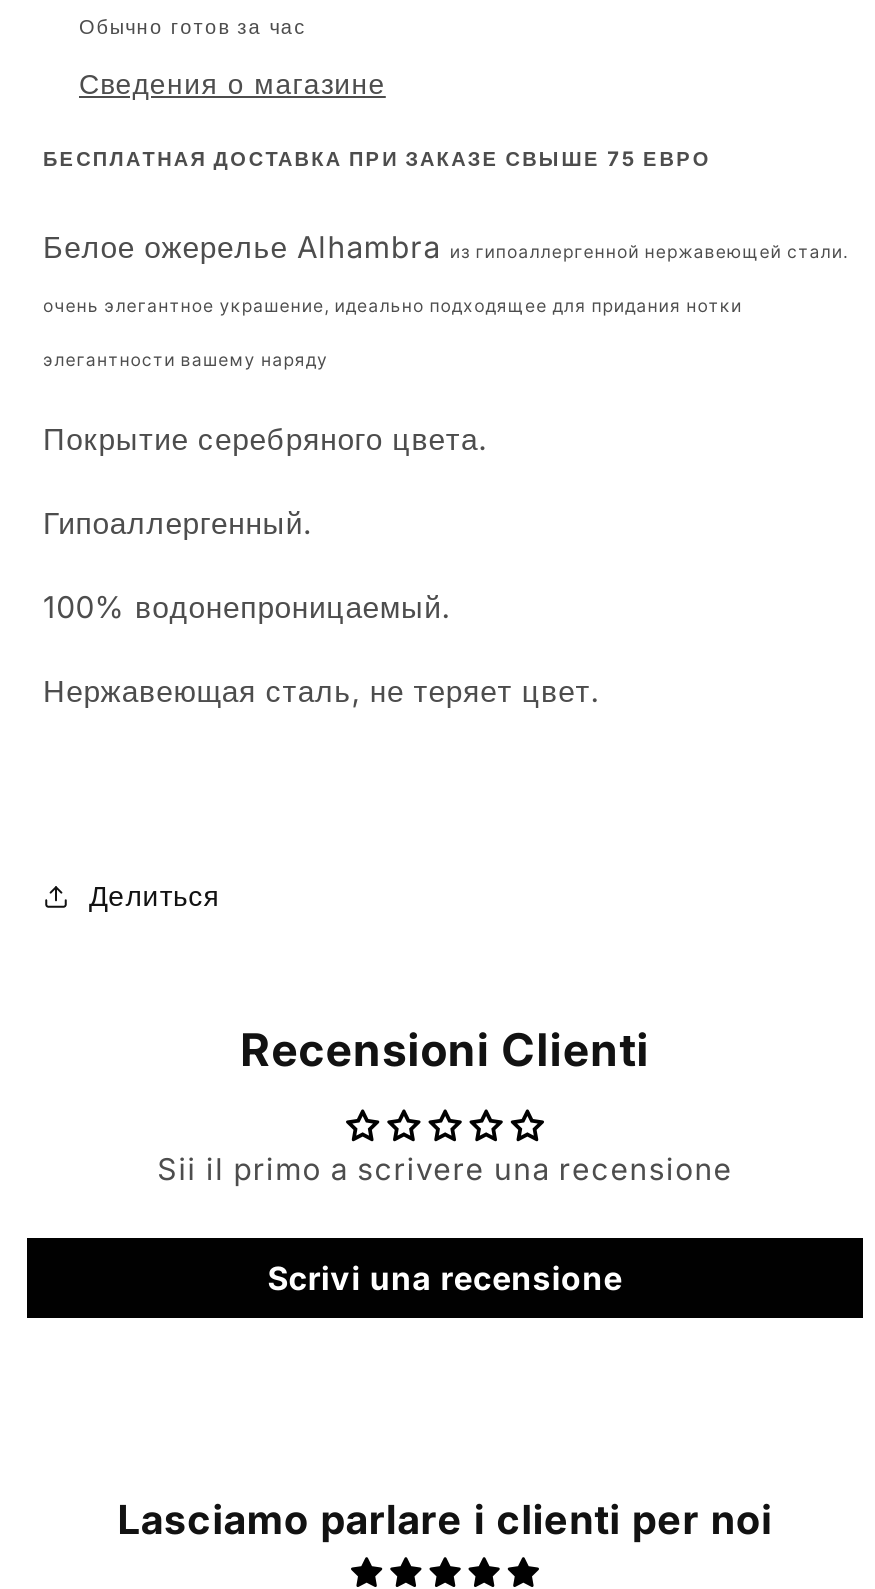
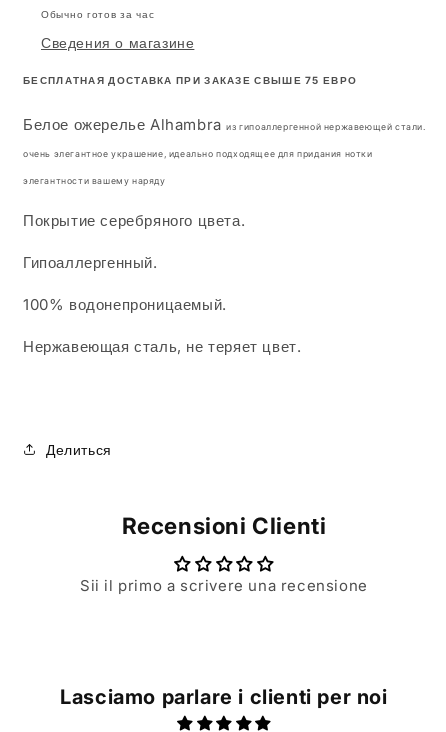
- Scrivi una recensione
